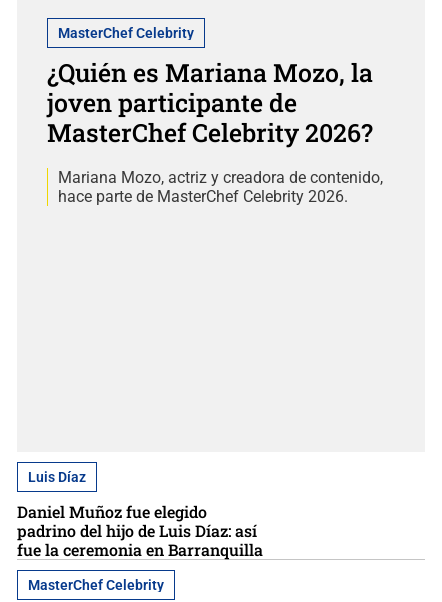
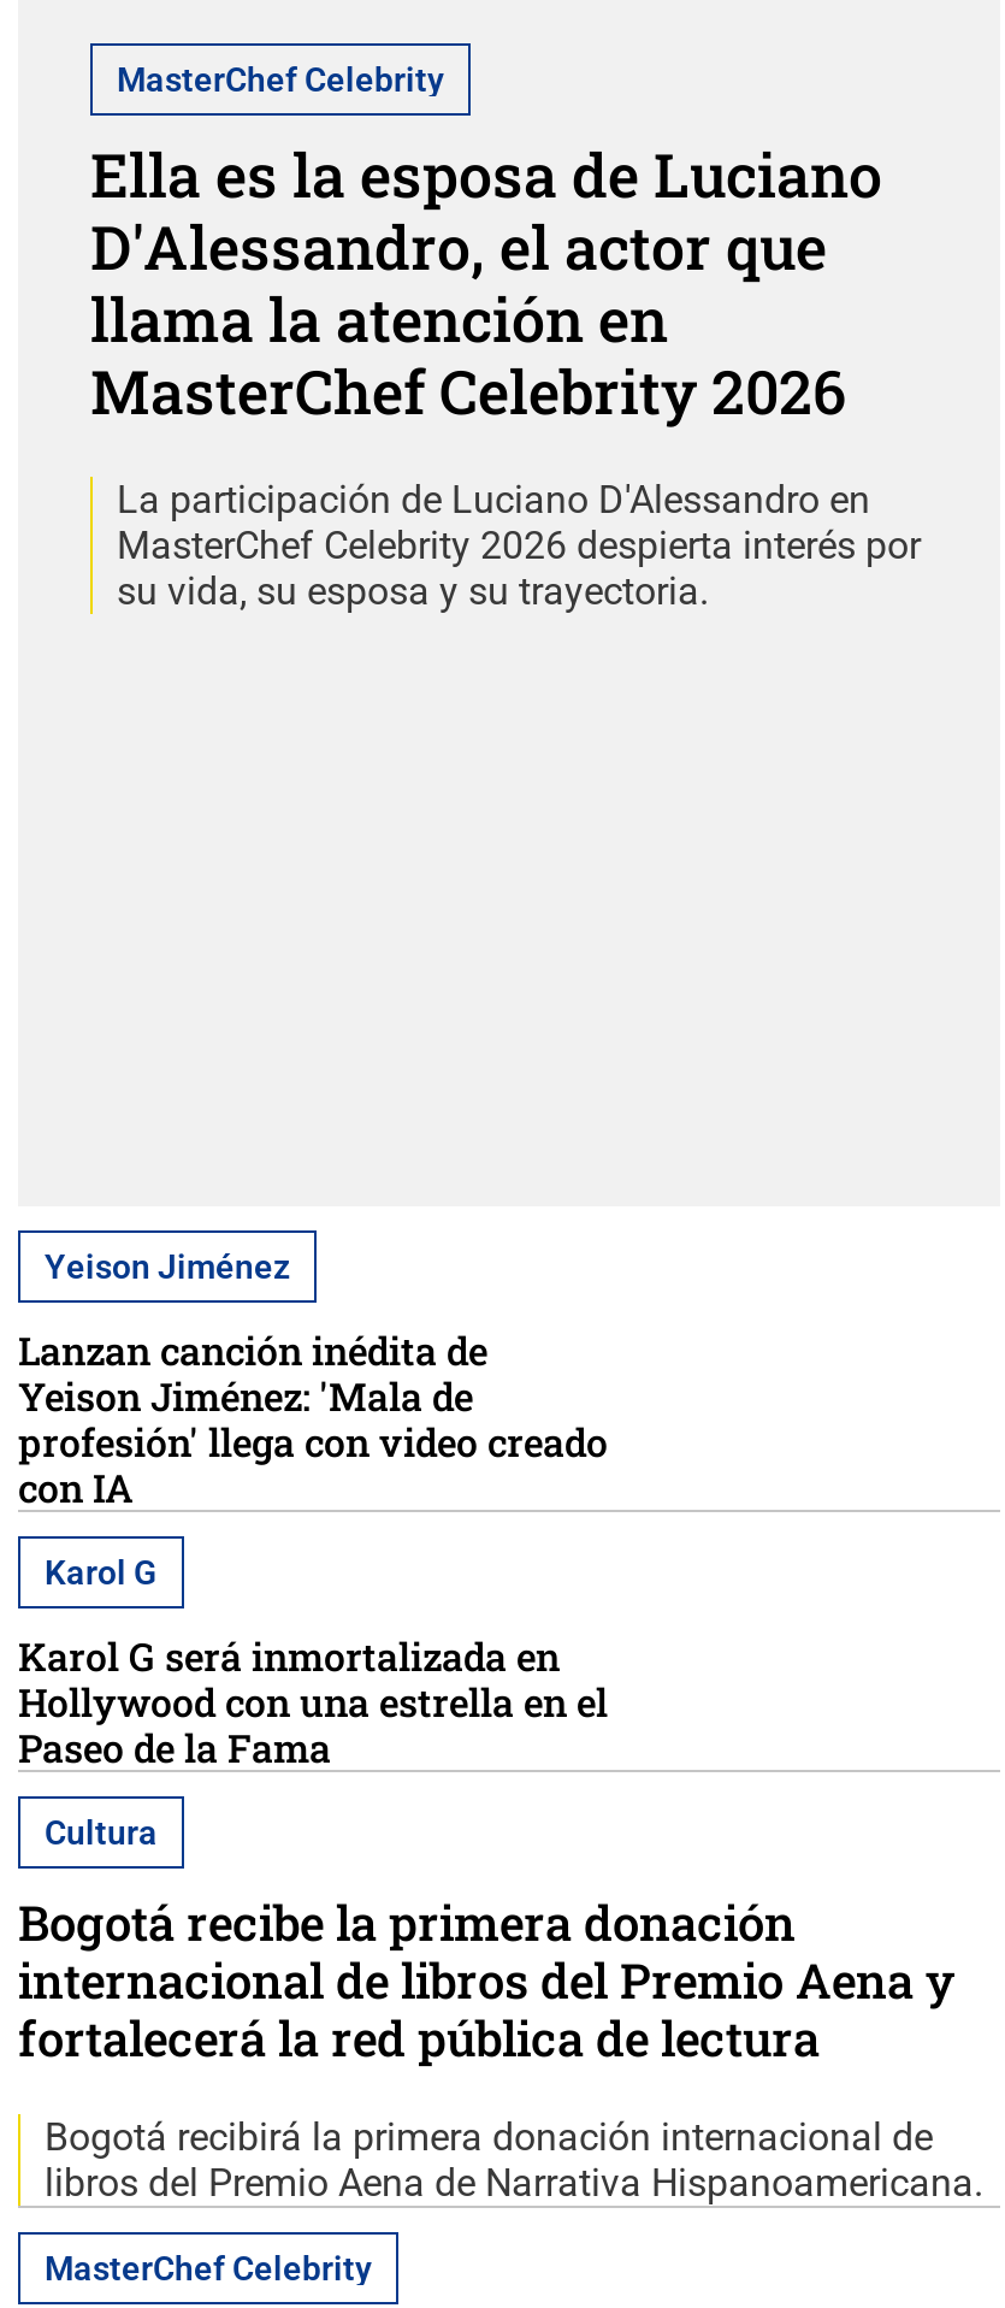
- ¿Quién es Mariana Mozo, la
- joven participante de
- MasterChef Celebrity 2026?
- Mariana Mozo, actriz y creadora de contenido,
- hace parte de MasterChef Celebrity 2026.
+ Ella es la esposa de Luciano
+ D'Alessandro, el actor que
+ llama la atención en
+ MasterChef Celebrity 2026
+ La participación de Luciano D'Alessandro en
+ MasterChef Celebrity 2026 despierta interés por
+ su vida, su esposa y su trayectoria.

- Luis Díaz
- Daniel Muñoz fue elegido
- padrino del hijo de Luis Díaz: así
- fue la ceremonia en Barranquilla
+ Yeison Jiménez
+ Lanzan canción inédita de
+ Yeison Jiménez: 'Mala de
+ profesión' llega con video creado
+ con IA
+ Karol G
+ Karol G será inmortalizada en
+ Hollywood con una estrella en el
+ Paseo de la Fama
+ Cultura
+ Bogotá recibe la primera donación
+ internacional de libros del Premio Aena y
+ fortalecerá la red pública de lectura
+ Bogotá recibirá la primera donación internacional de
+ libros del Premio Aena de Narrativa Hispanoamericana.
